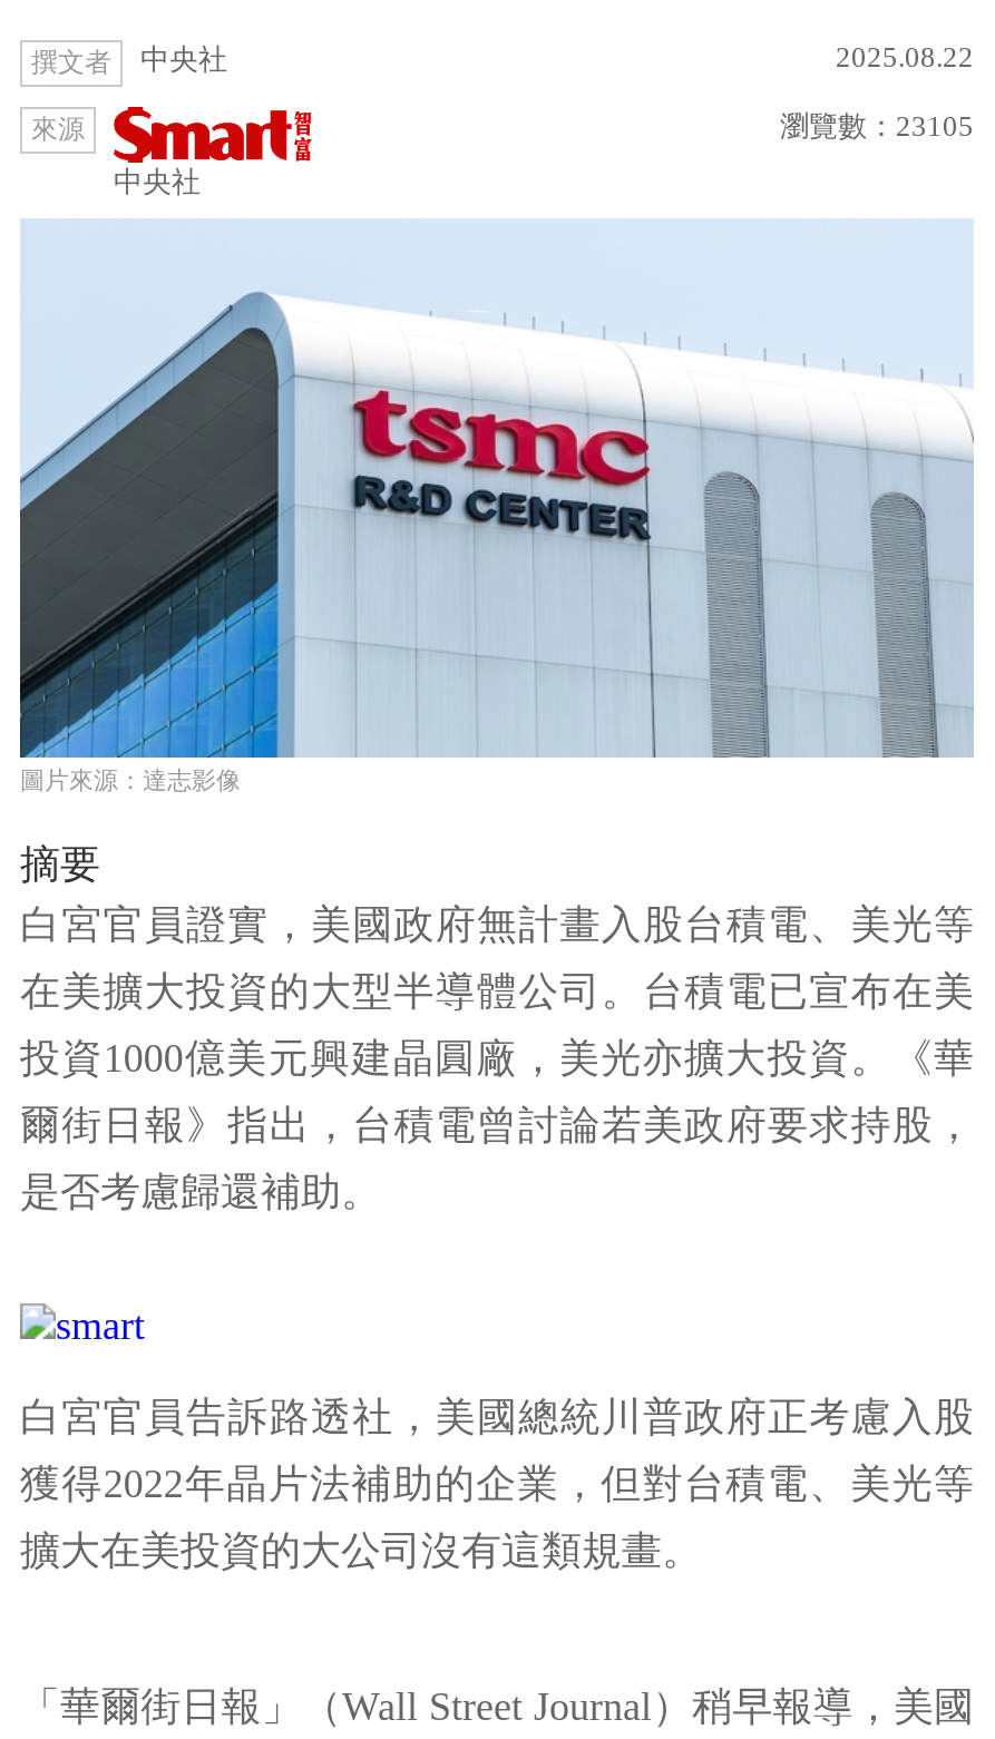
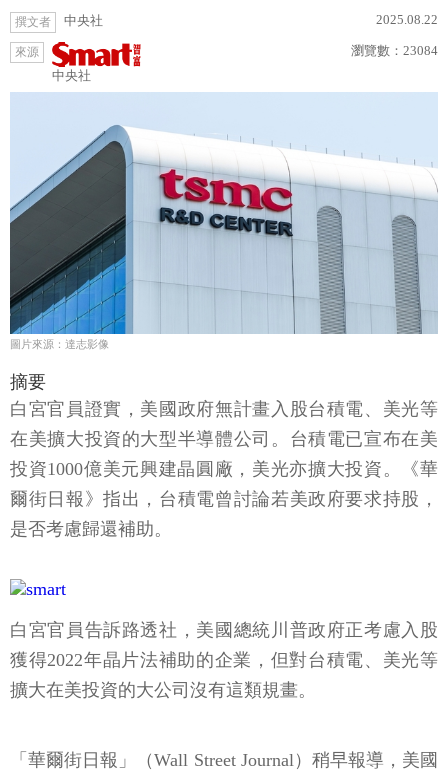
- 瀏覽數：23105
+ 瀏覽數：23084
